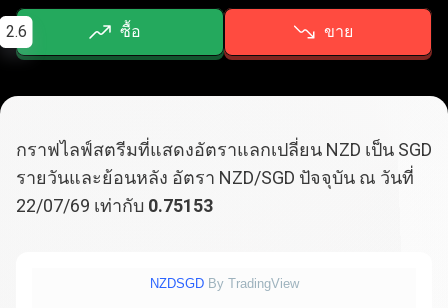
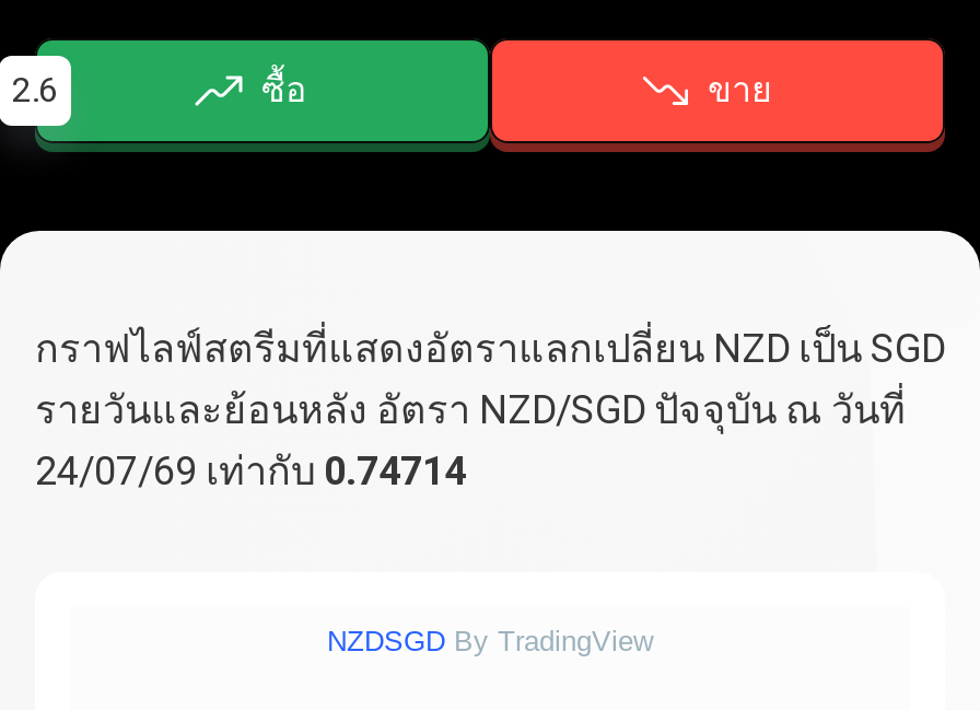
- 22/07/69 เท่ากับ0.75153
+ 24/07/69 เท่ากับ0.74714
